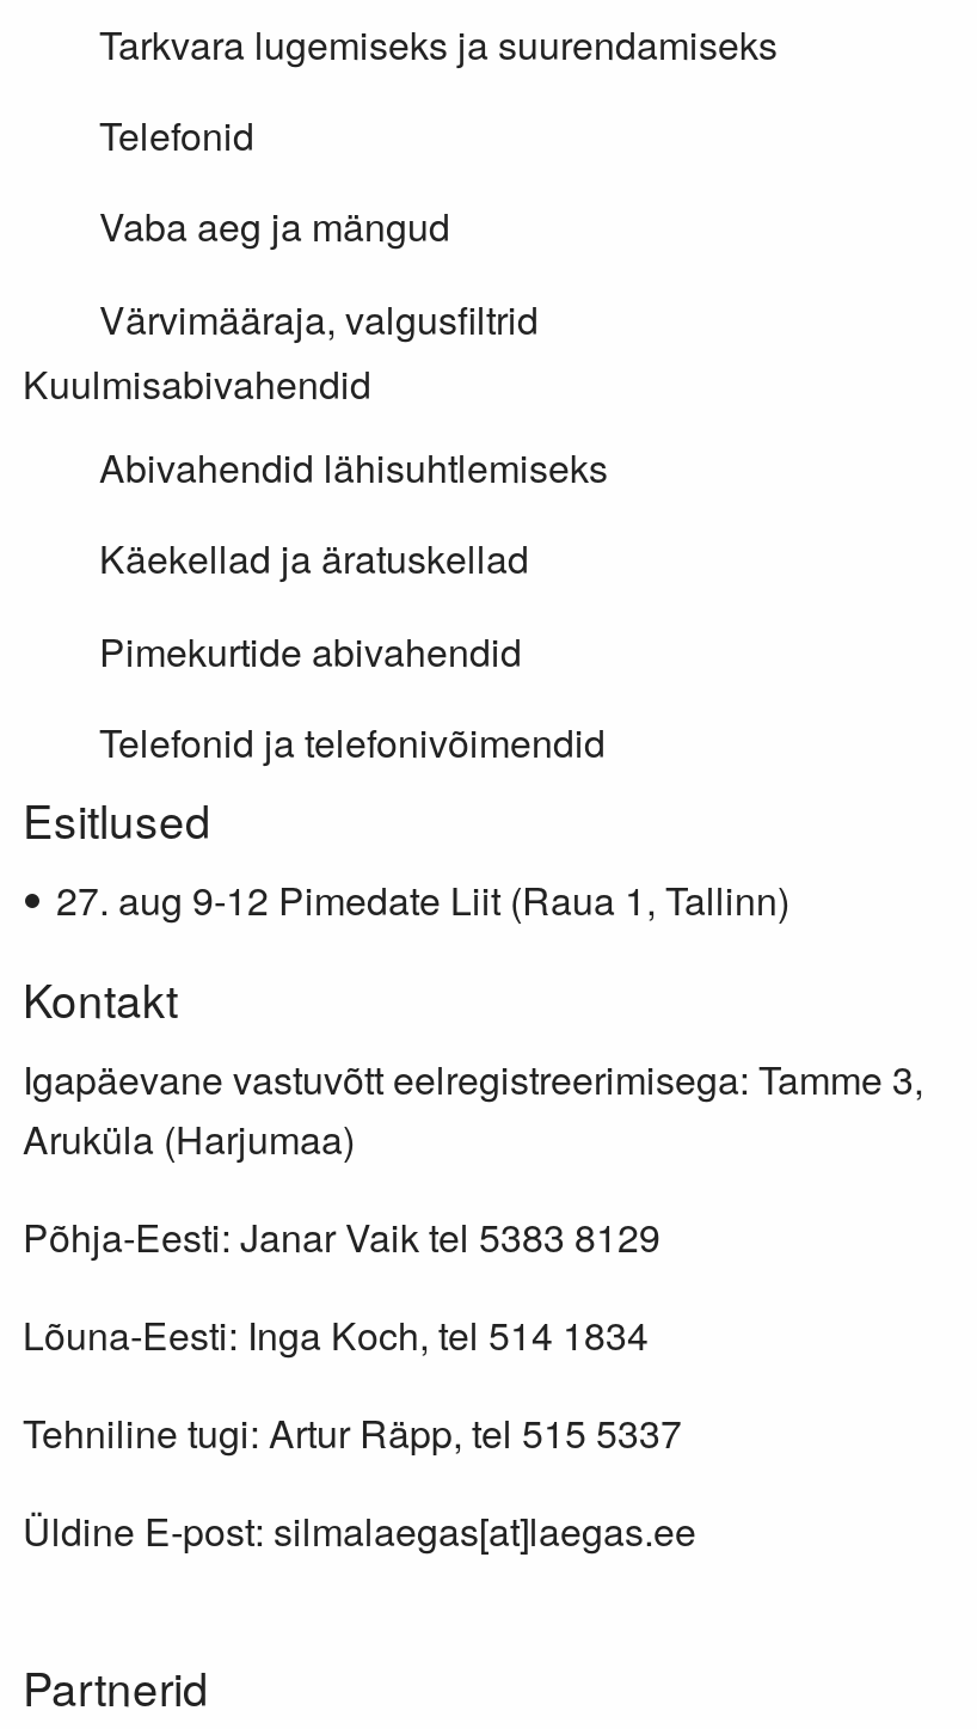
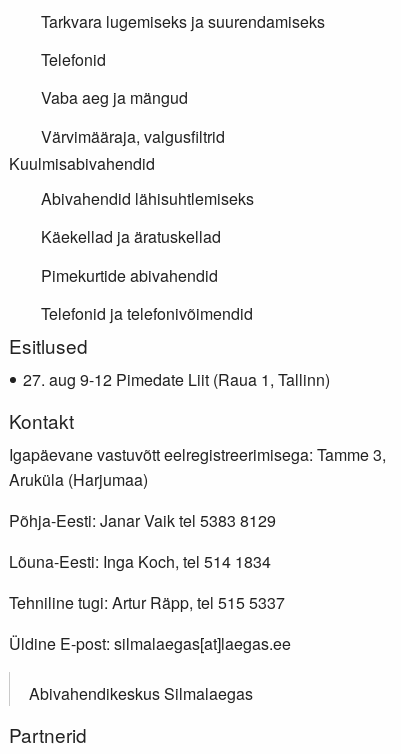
+ Abivahendikeskus Silmalaegas
